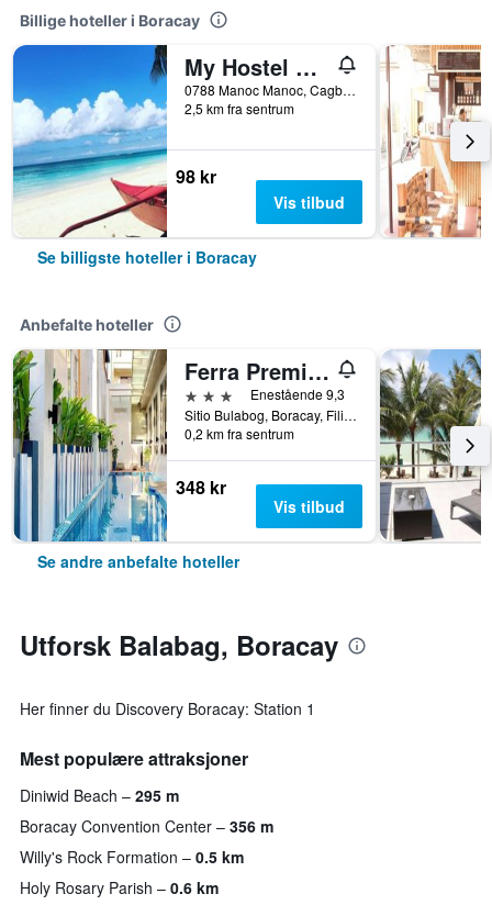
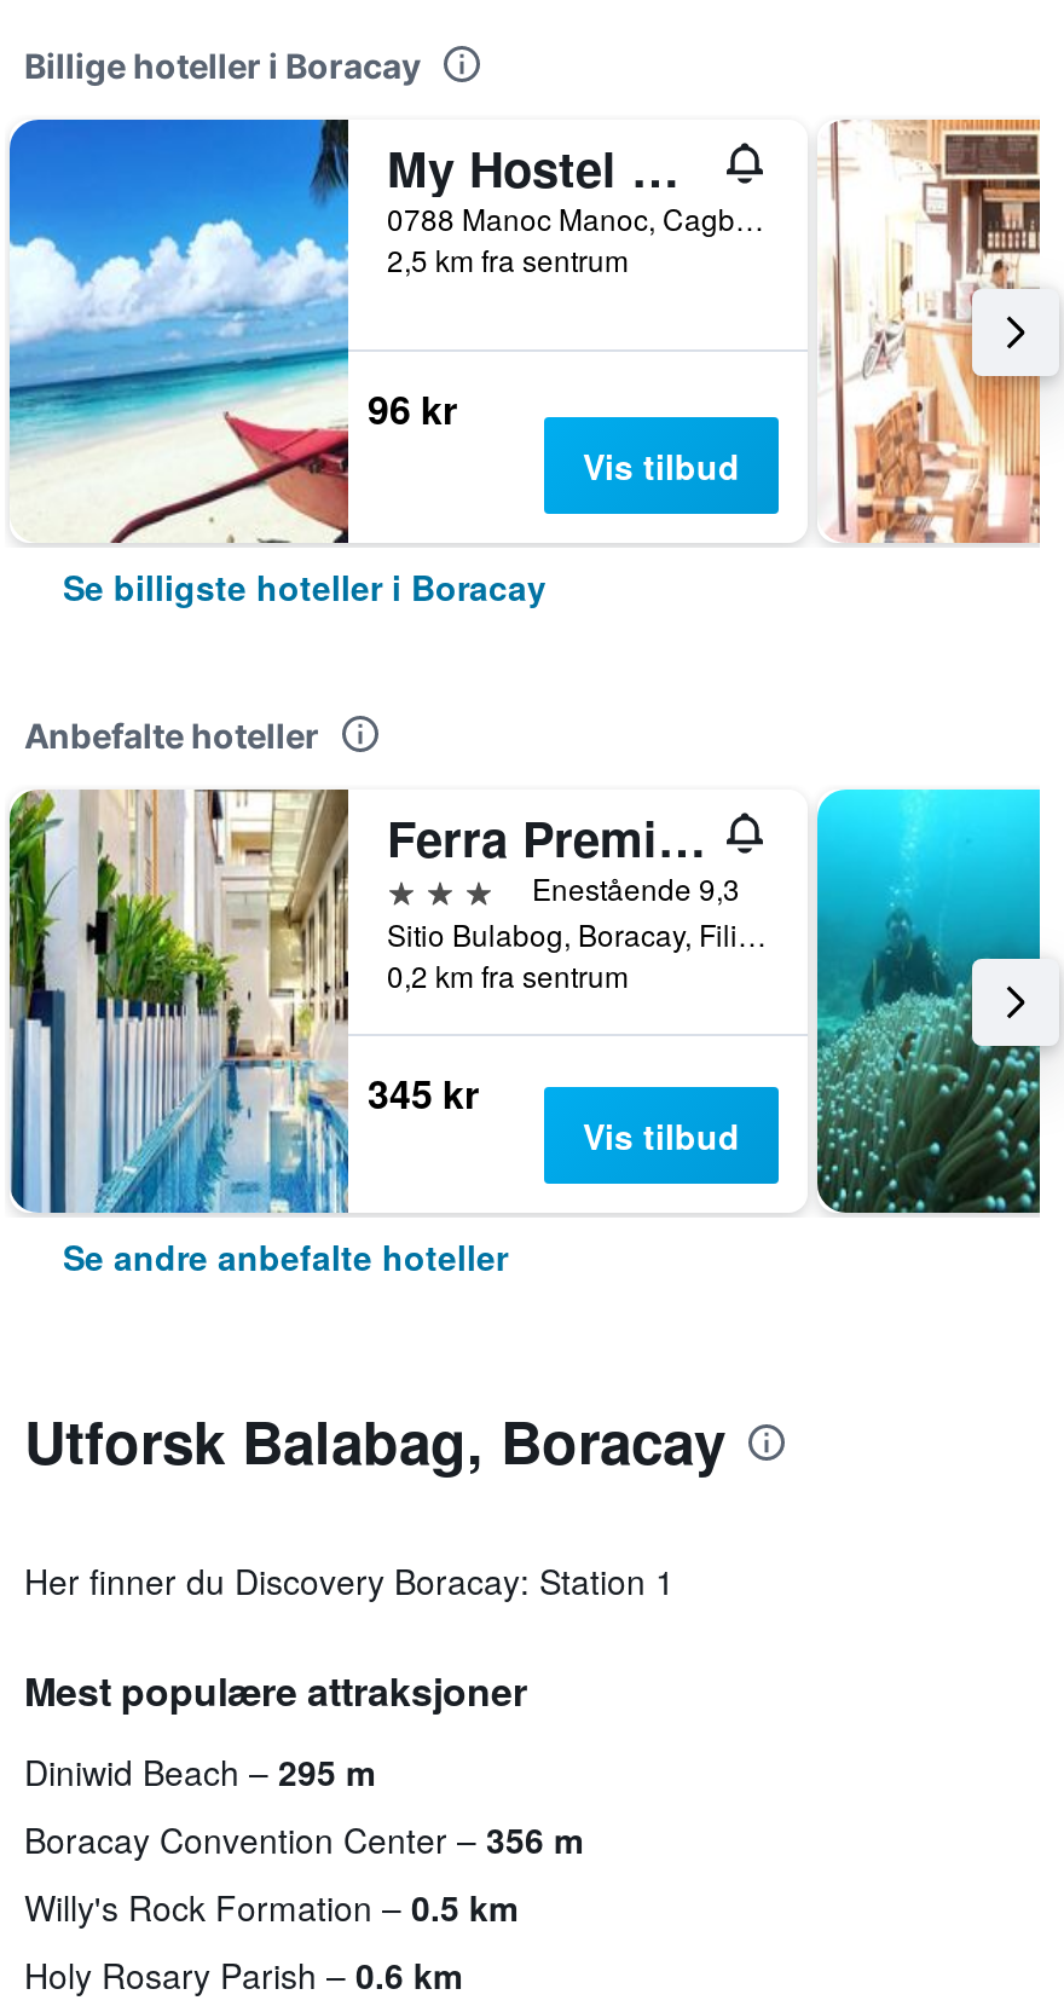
- 98 kr
+ 96 kr

- [image]
+ [image]

- 348 kr
+ 345 kr
